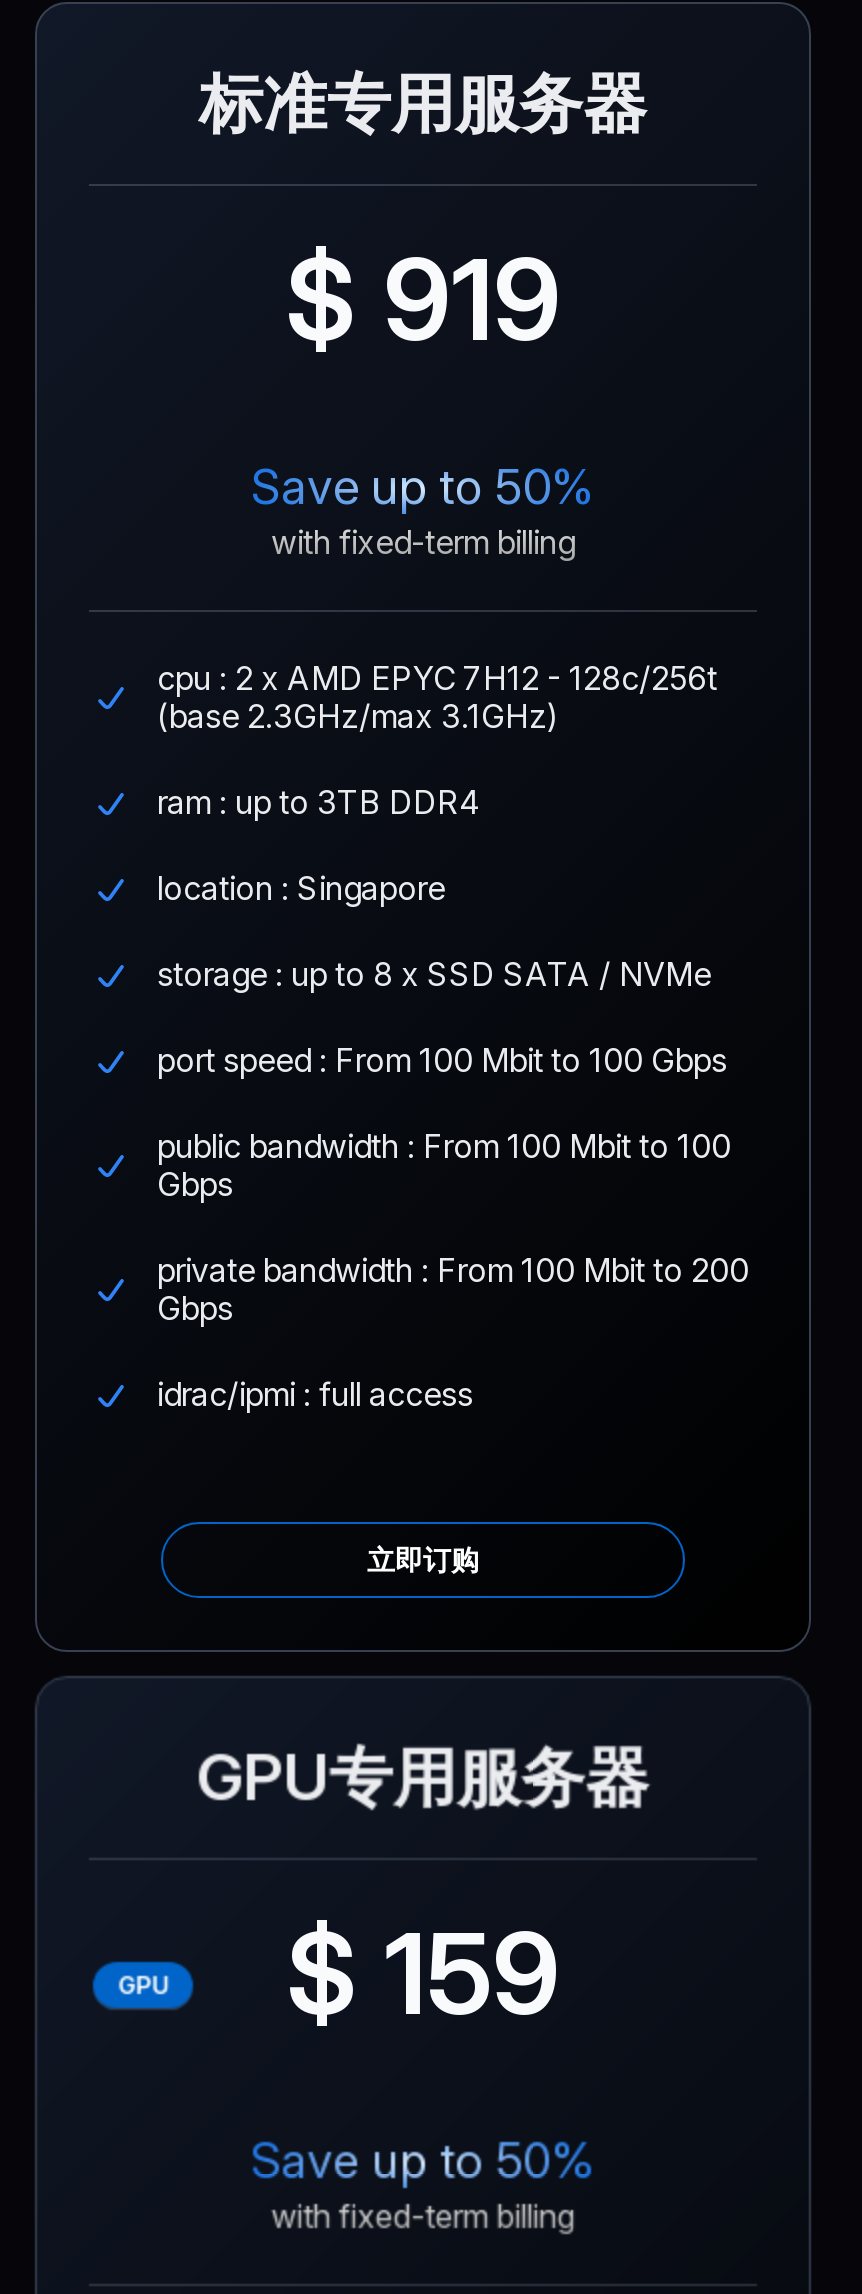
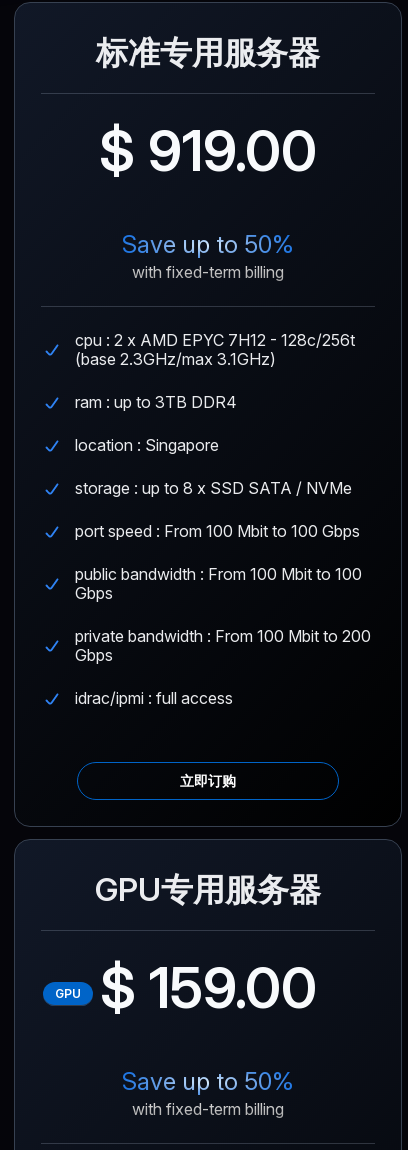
- $ 919
+ $ 919.00

- $ 159
+ $ 159.00
